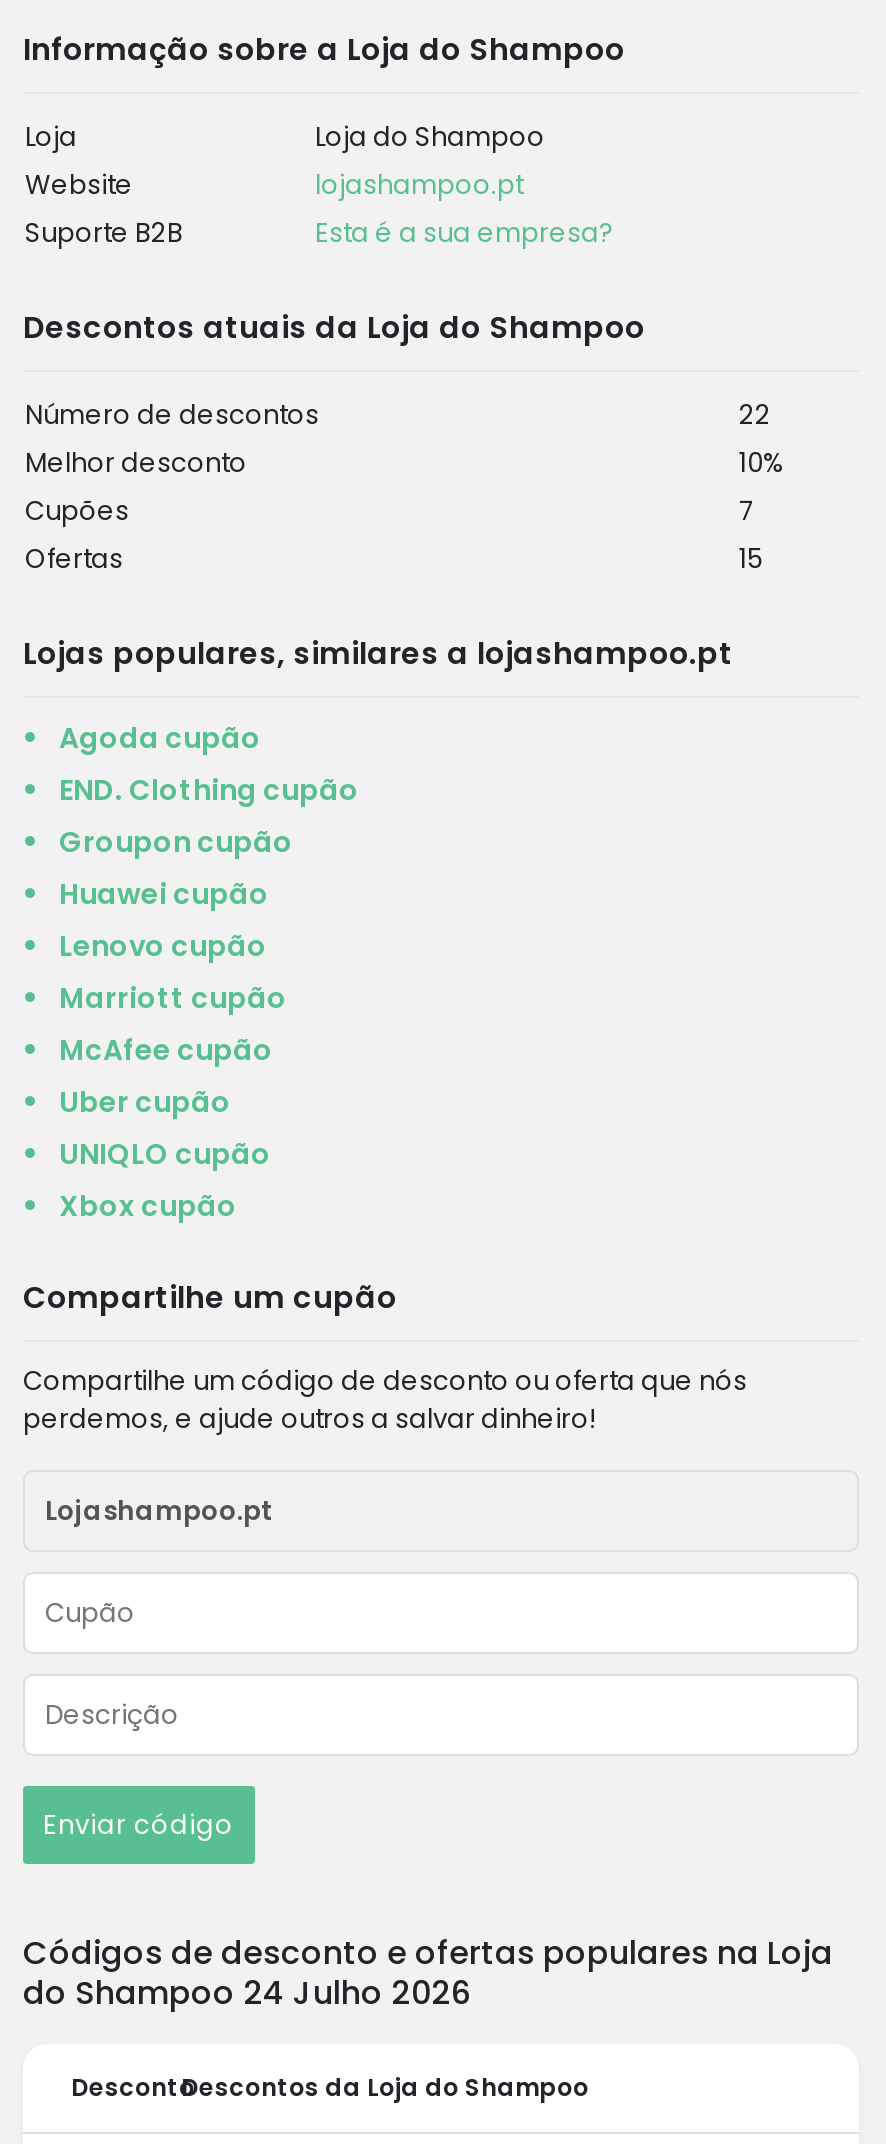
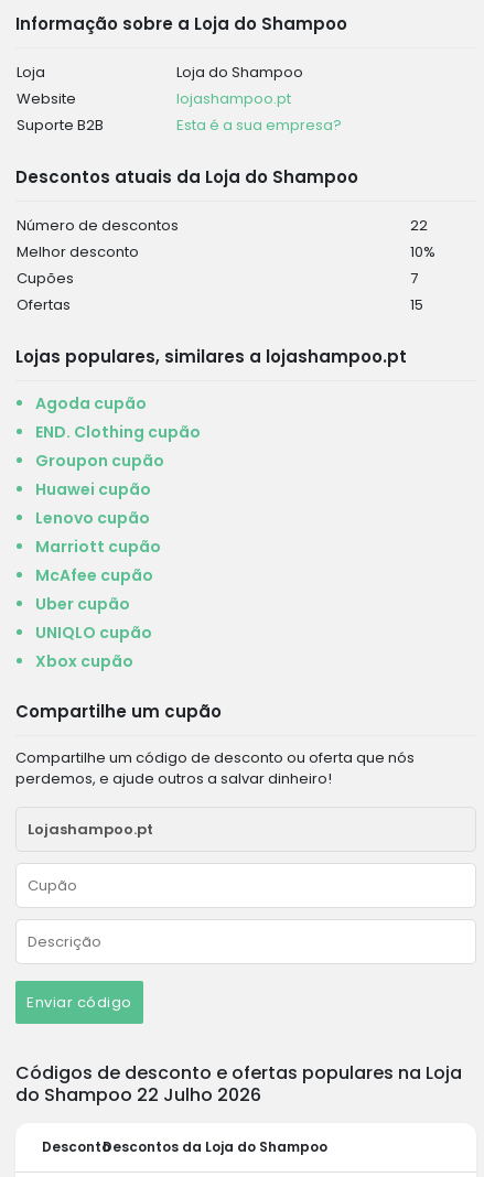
- do Shampoo 24 Julho 2026
+ do Shampoo 22 Julho 2026
